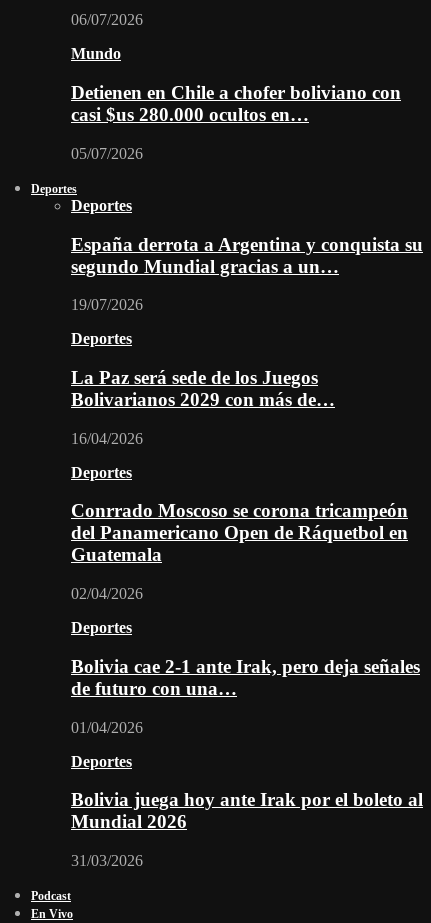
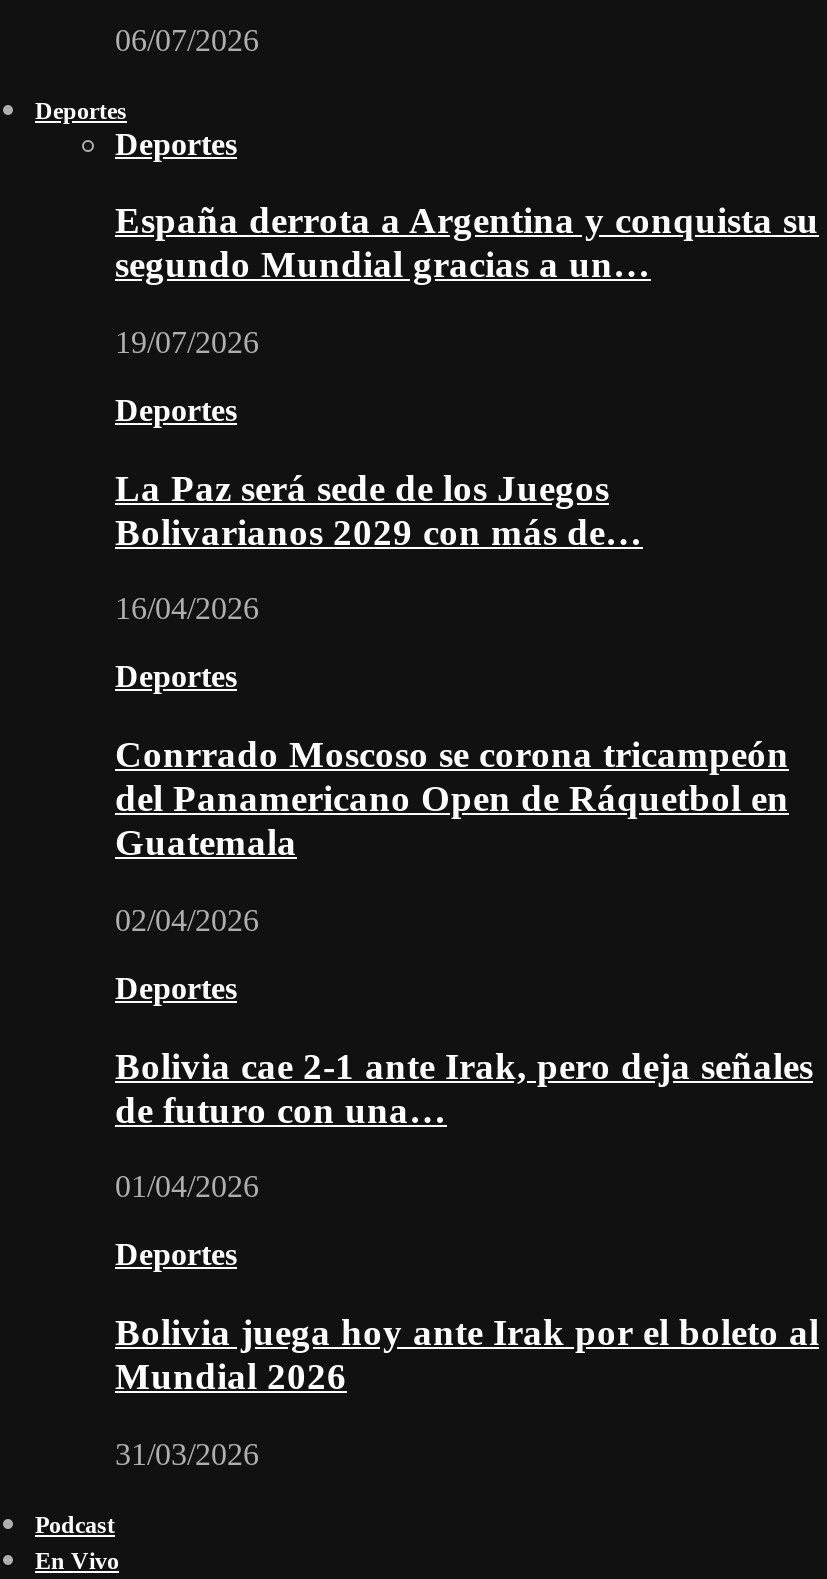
- Mundo
- Detienen en Chile a chofer boliviano con
- casi $us 280.000 ocultos en…
- 05/07/2026
